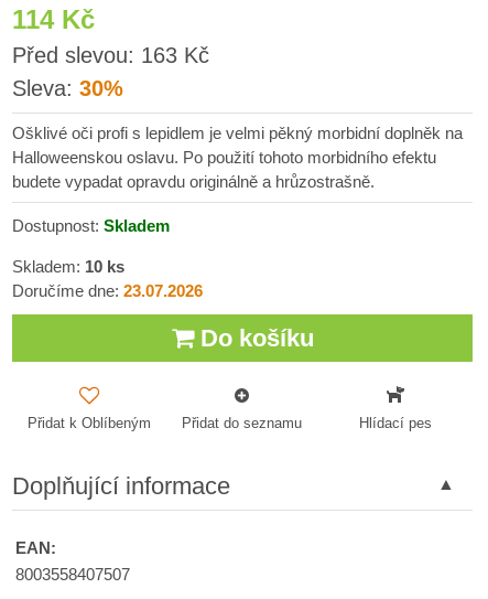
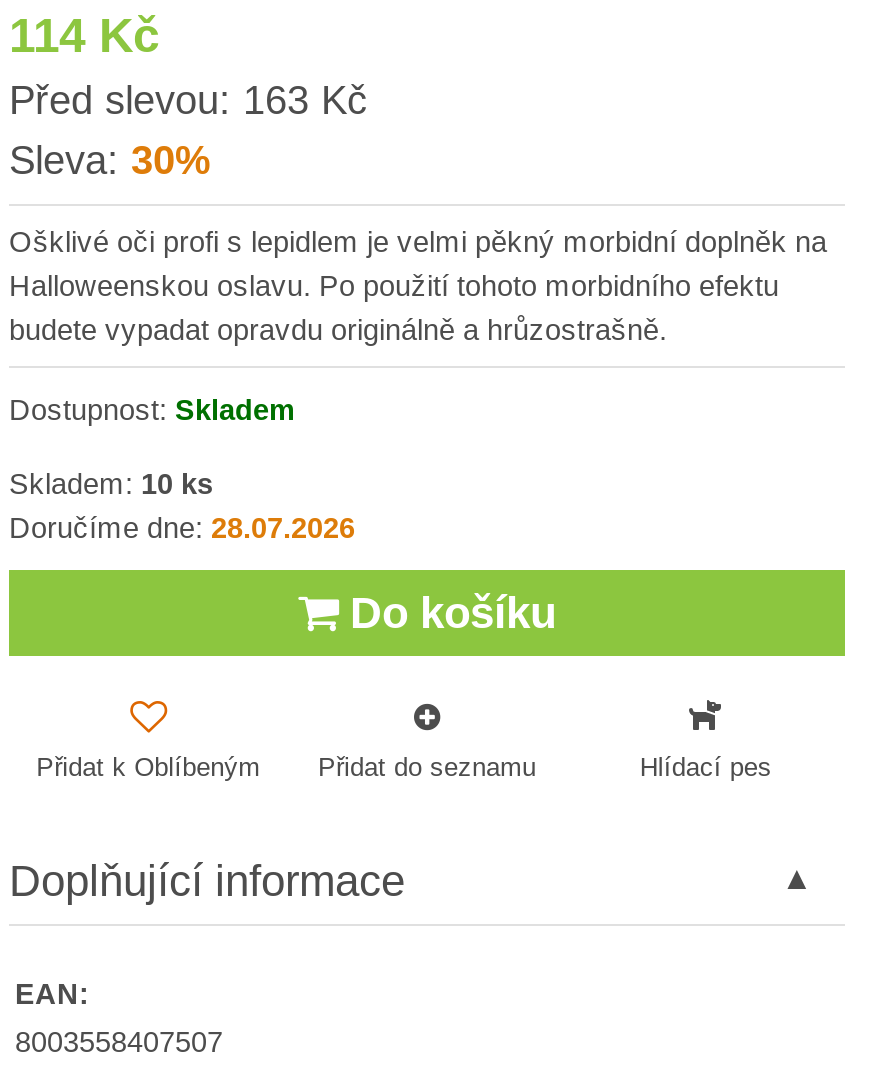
- Doručíme dne: 23.07.2026
+ Doručíme dne: 28.07.2026
